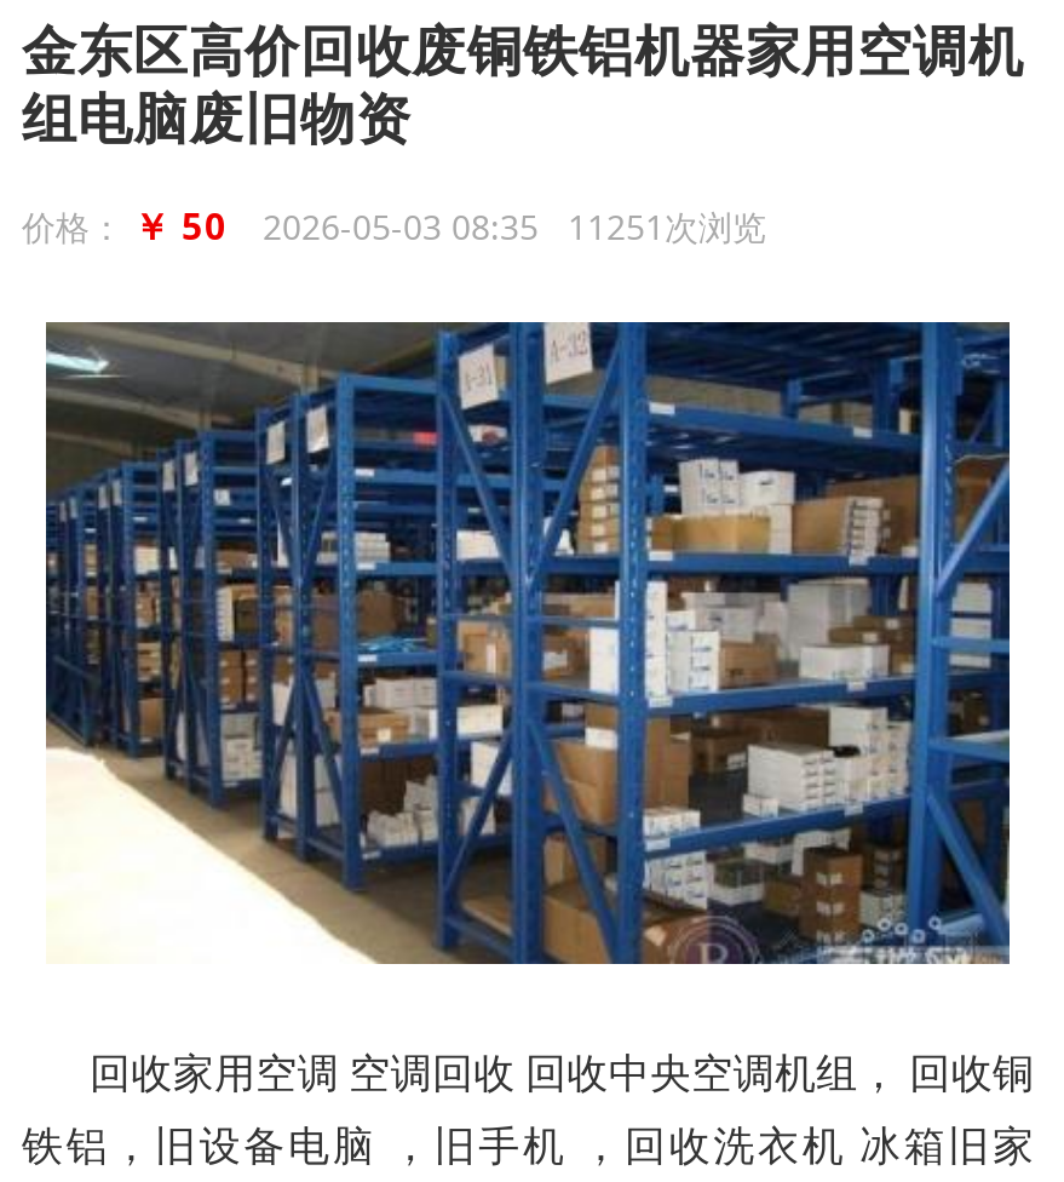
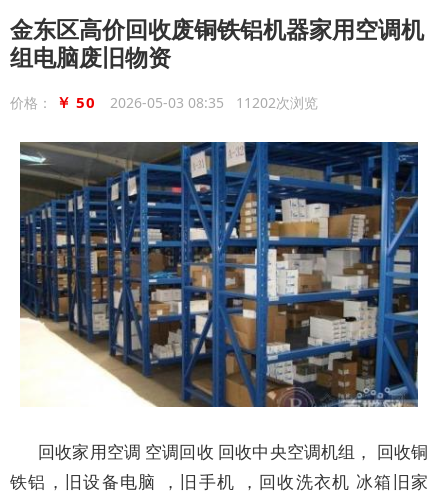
- 价格：￥ 50 2026-05-03 08:35 11251次浏览
+ 价格：￥ 50 2026-05-03 08:35 11202次浏览
